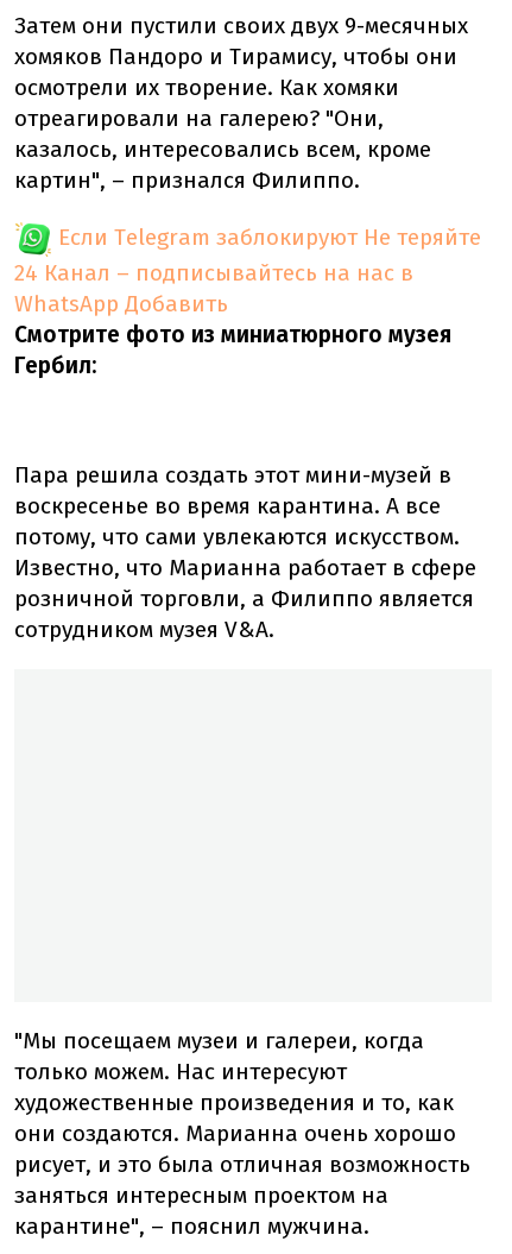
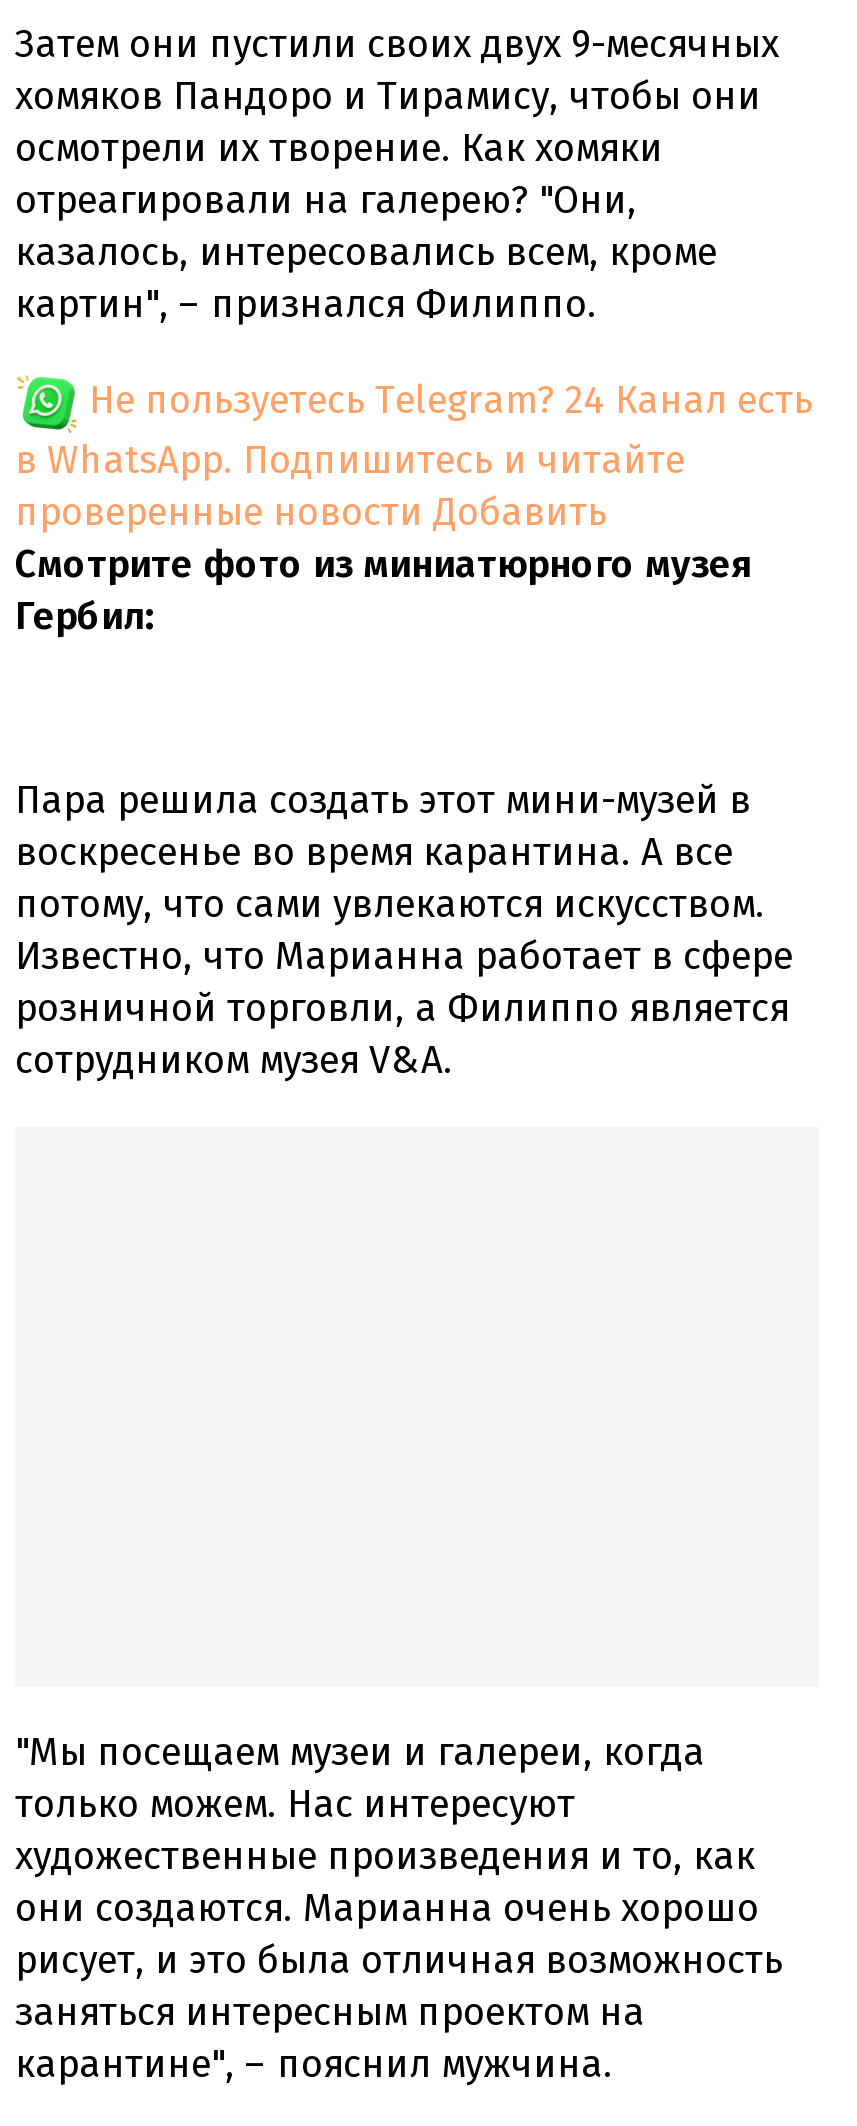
- Если Telegram заблокируют Не теряйте
- 24 Канал – подписывайтесь на нас в
- WhatsApp Добавить
+ Не пользуетесь Telegram? 24 Канал есть
+ в WhatsApp. Подпишитесь и читайте
+ проверенные новости Добавить
